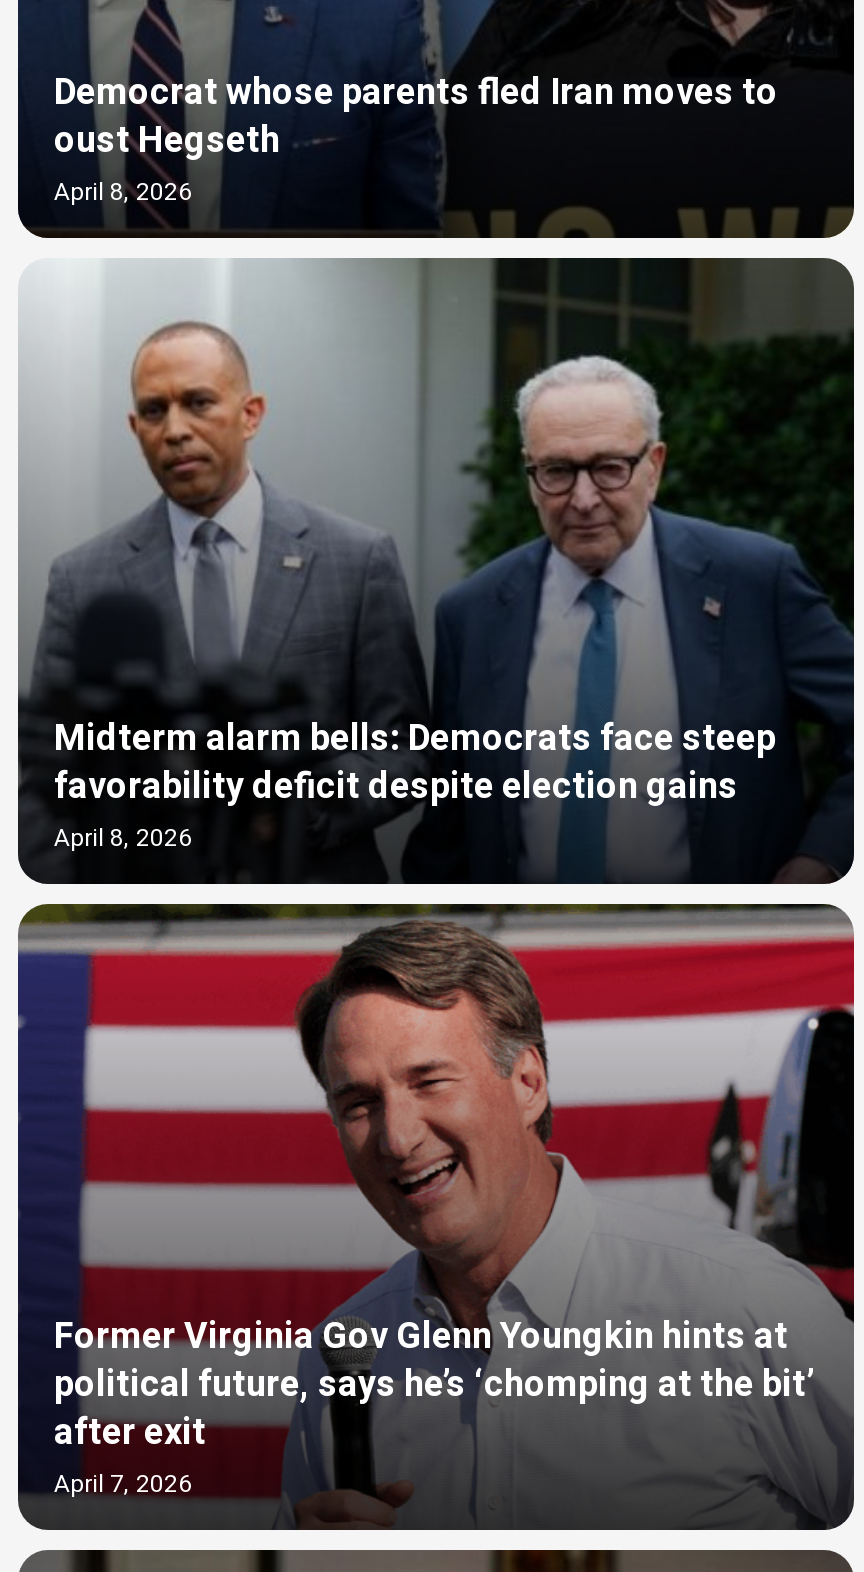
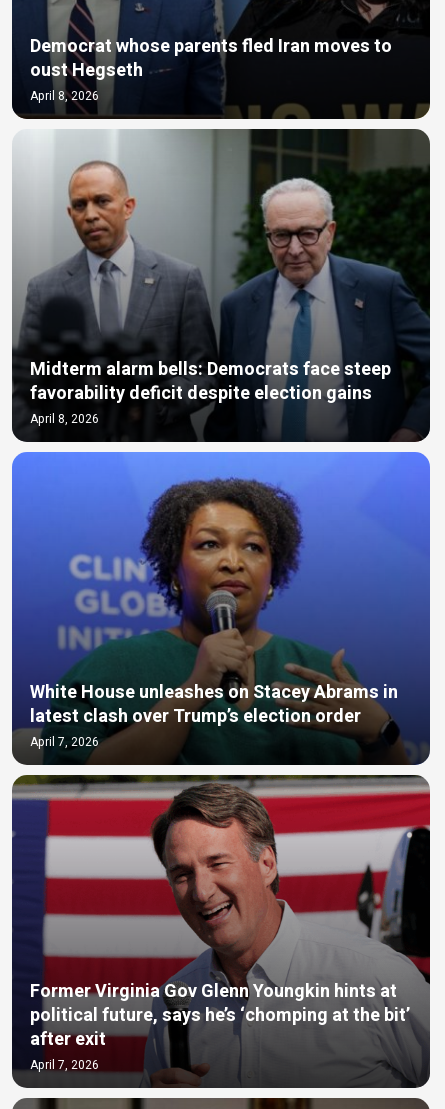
+ [image]
+ White House unleashes on Stacey Abrams in
+ latest clash over Trump’s election order
+ April 7, 2026
